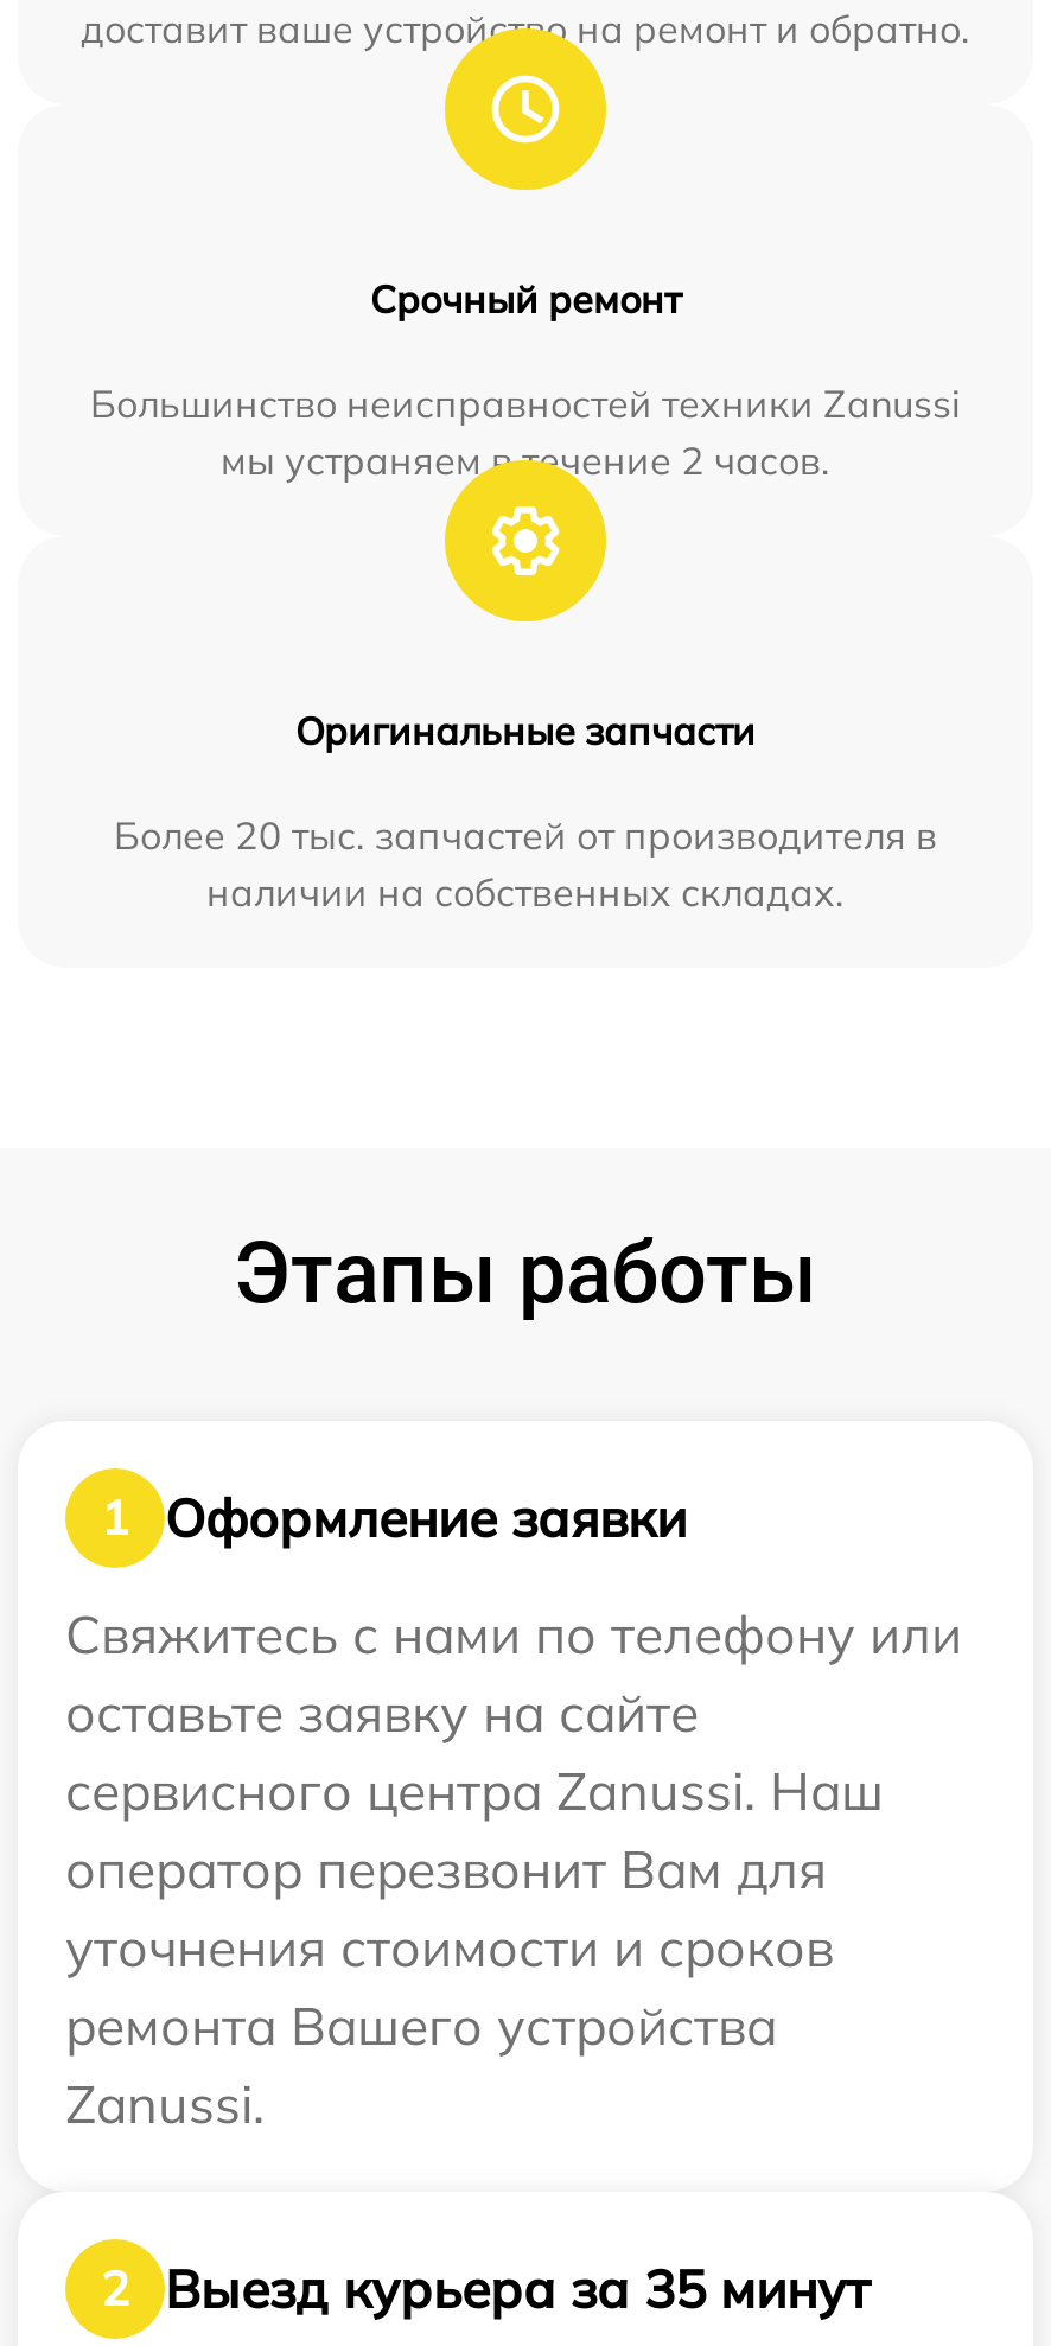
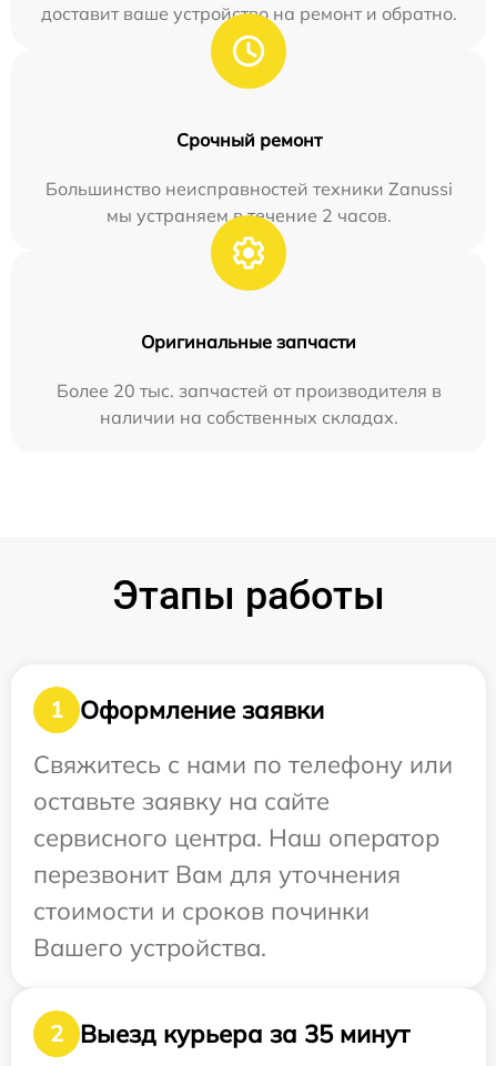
- сервисного центра Zanussi. Наш
- оператор перезвонит Вам для
- уточнения стоимости и сроков
- ремонта Вашего устройства
- Zanussi.
+ сервисного центра. Наш оператор
+ перезвонит Вам для уточнения
+ стоимости и сроков починки
+ Вашего устройства.
